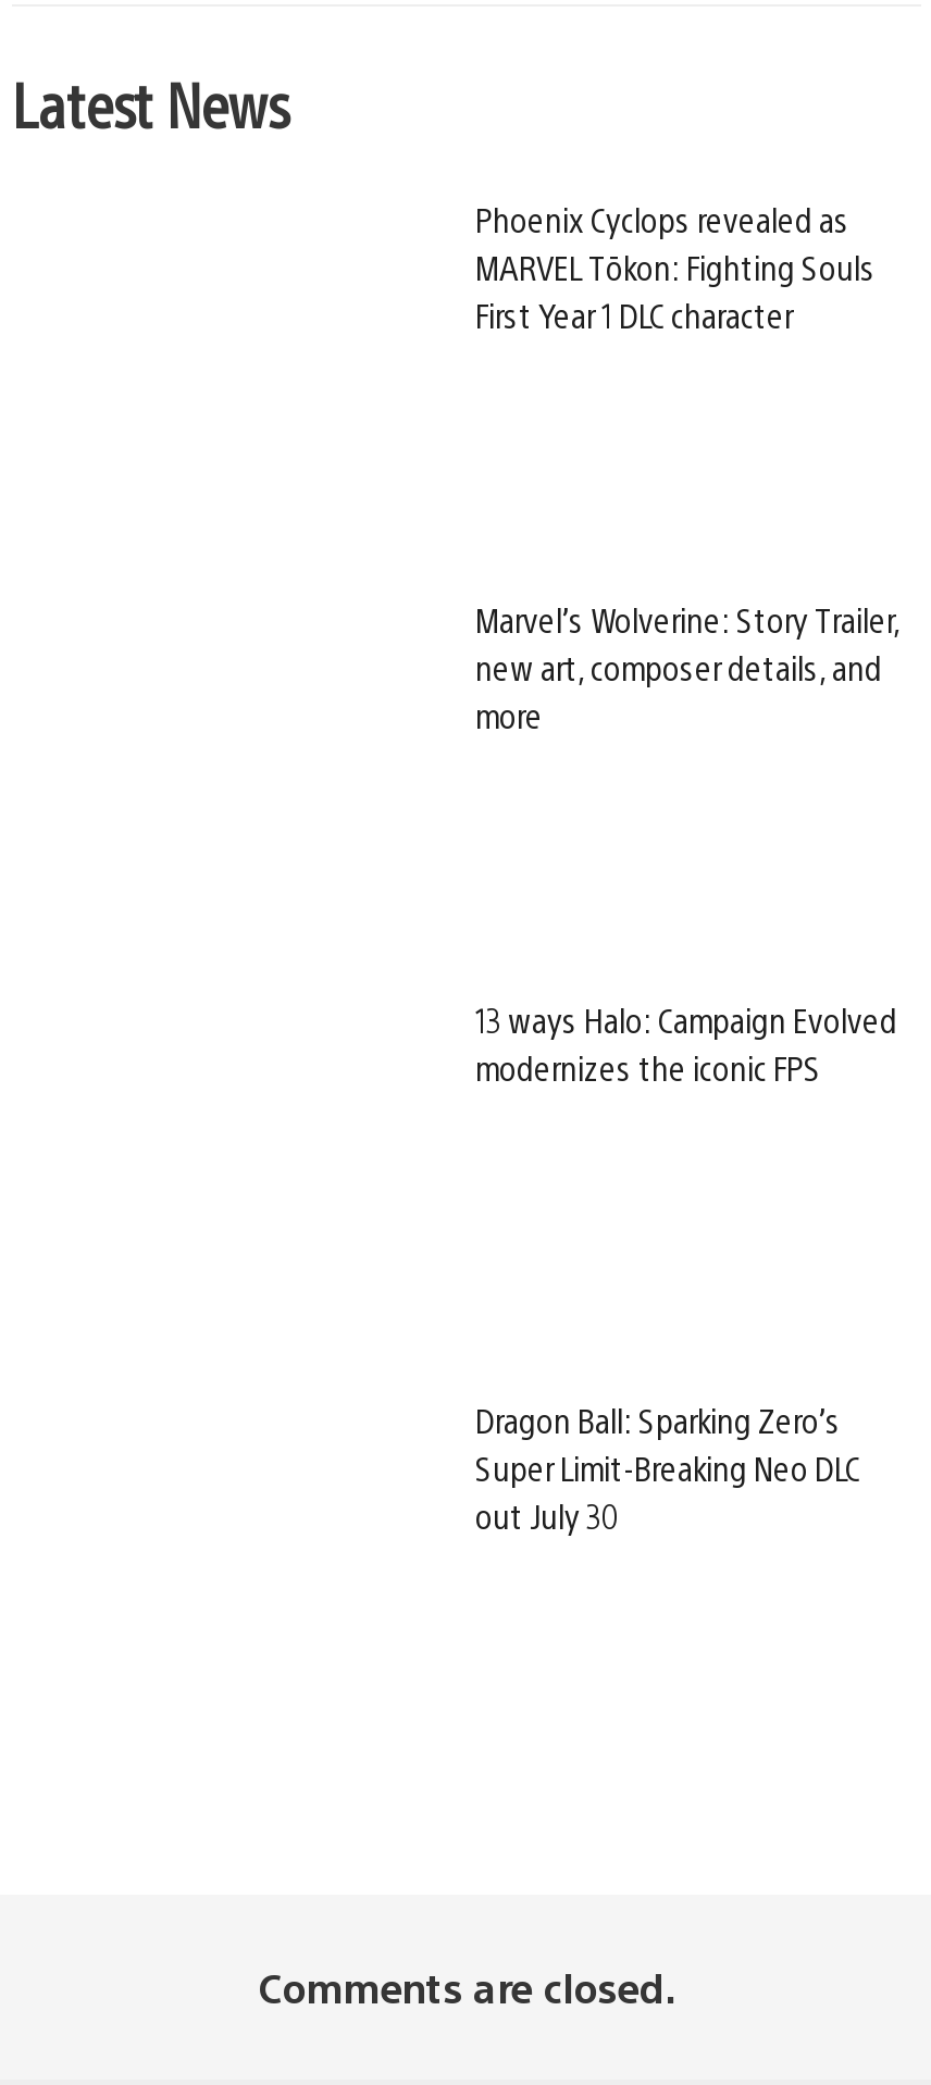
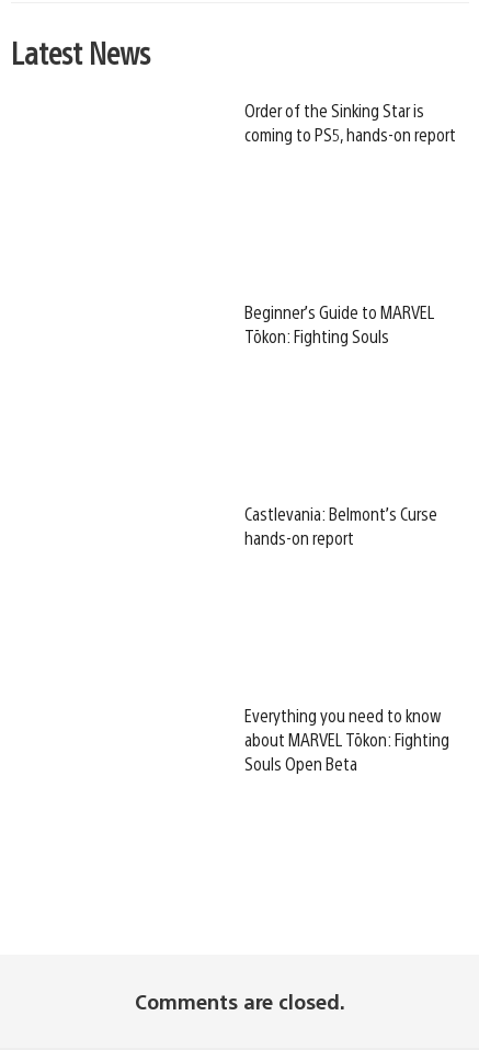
- Phoenix Cyclops revealed as
- MARVEL Tōkon: Fighting Souls
- First Year 1 DLC character
+ Order of the Sinking Star is
+ coming to PS5, hands-on report

- Marvel’s Wolverine: Story Trailer,
- new art, composer details, and
- more
+ Beginner’s Guide to MARVEL
+ Tōkon: Fighting Souls

- 13 ways Halo: Campaign Evolved
- modernizes the iconic FPS
+ Castlevania: Belmont’s Curse
+ hands-on report

- Dragon Ball: Sparking Zero’s
- Super Limit-Breaking Neo DLC
- out July 30
+ Everything you need to know
+ about MARVEL Tōkon: Fighting
+ Souls Open Beta
